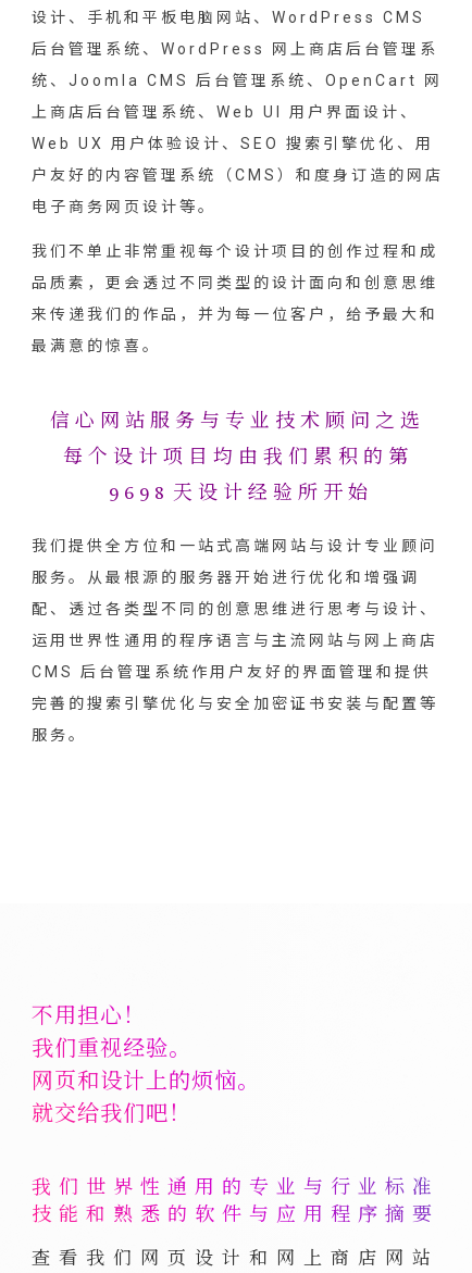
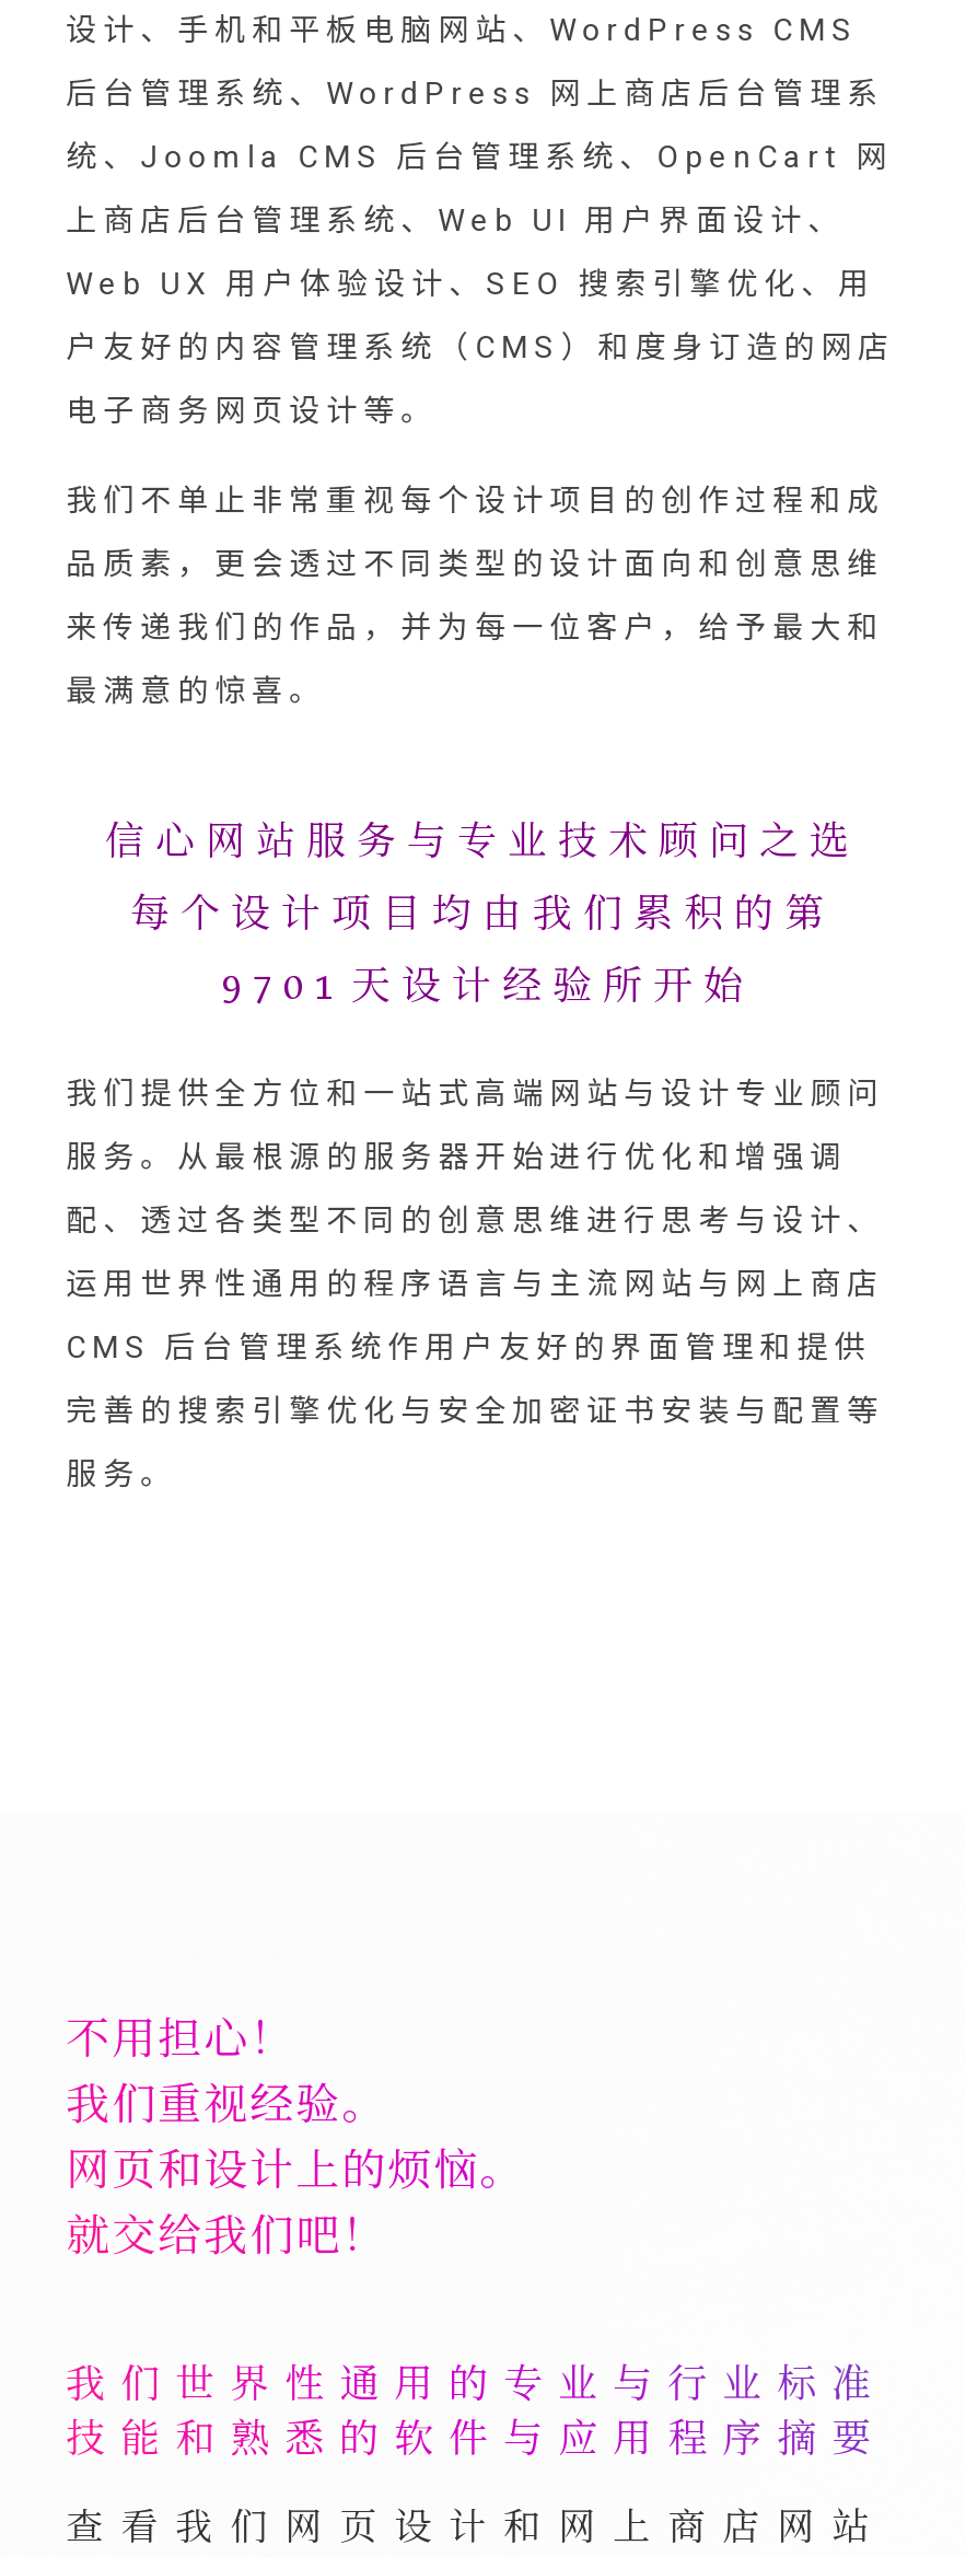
- 9698 天设计经验所开始
+ 9701 天设计经验所开始
